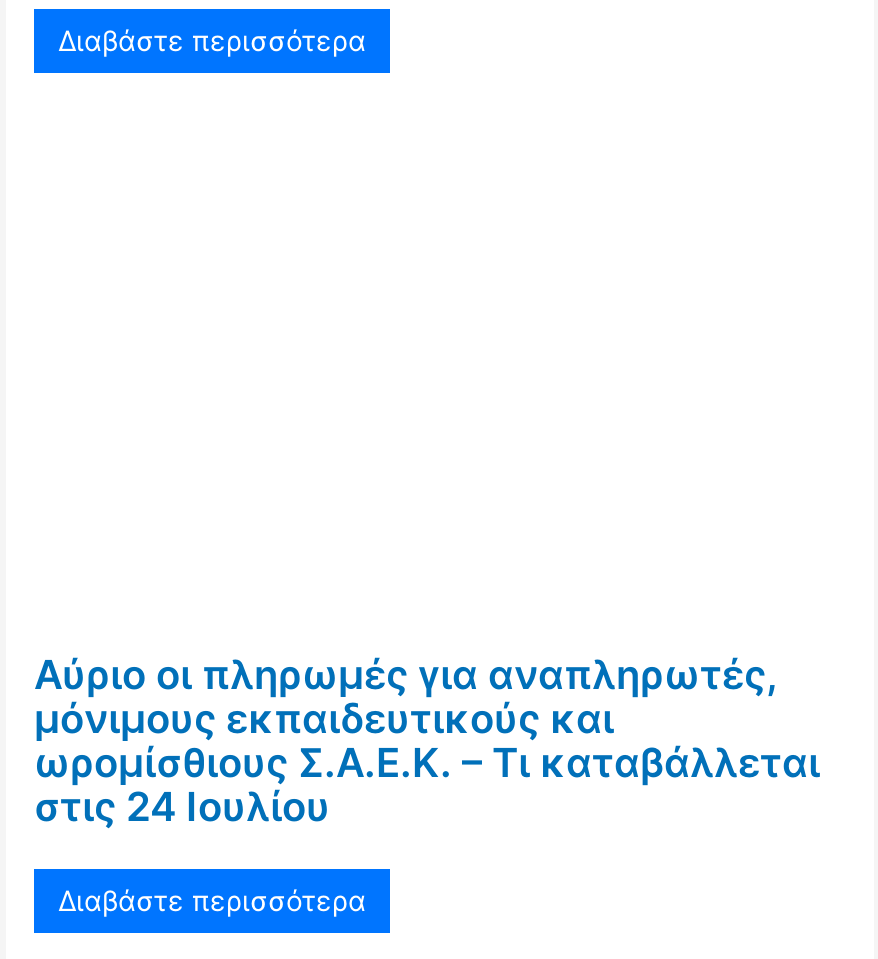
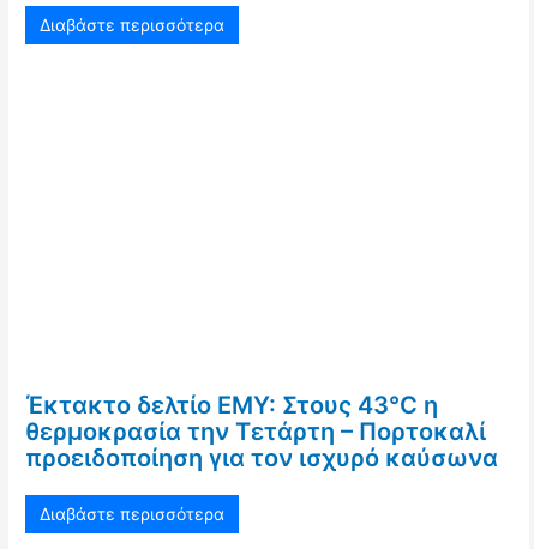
- Αύριο οι πληρωμές για αναπληρωτές,
- μόνιμους εκπαιδευτικούς και
- ωρομίσθιους Σ.Α.Ε.Κ. – Τι καταβάλλεται
- στις 24 Ιουλίου
+ Έκτακτο δελτίο ΕΜΥ: Στους 43°C η
+ θερμοκρασία την Τετάρτη – Πορτοκαλί
+ προειδοποίηση για τον ισχυρό καύσωνα
